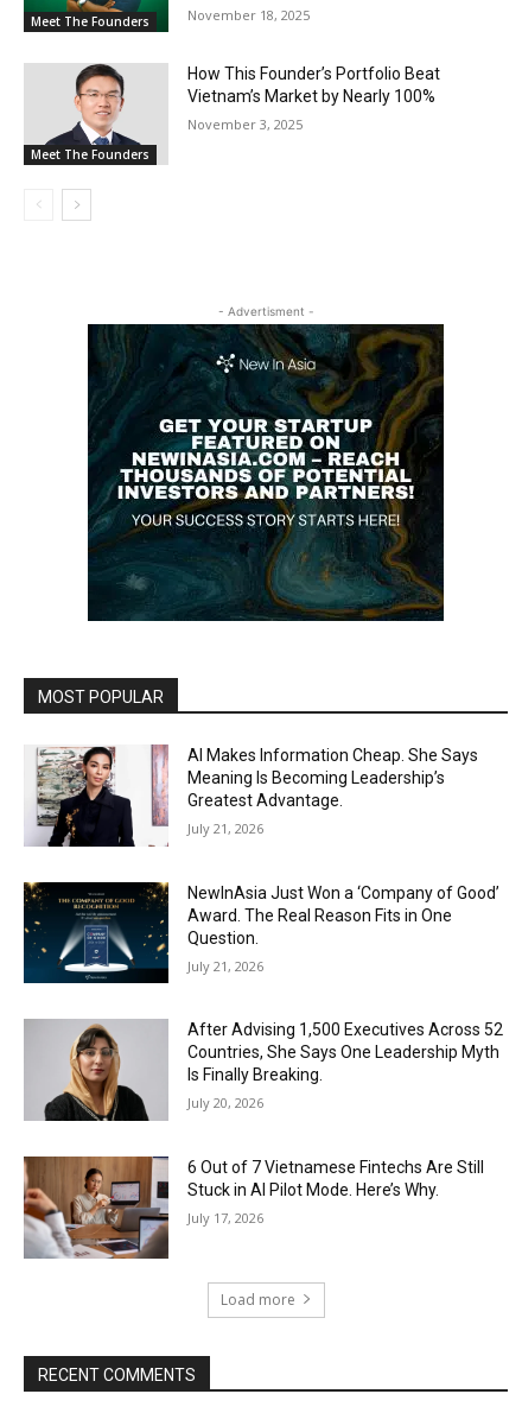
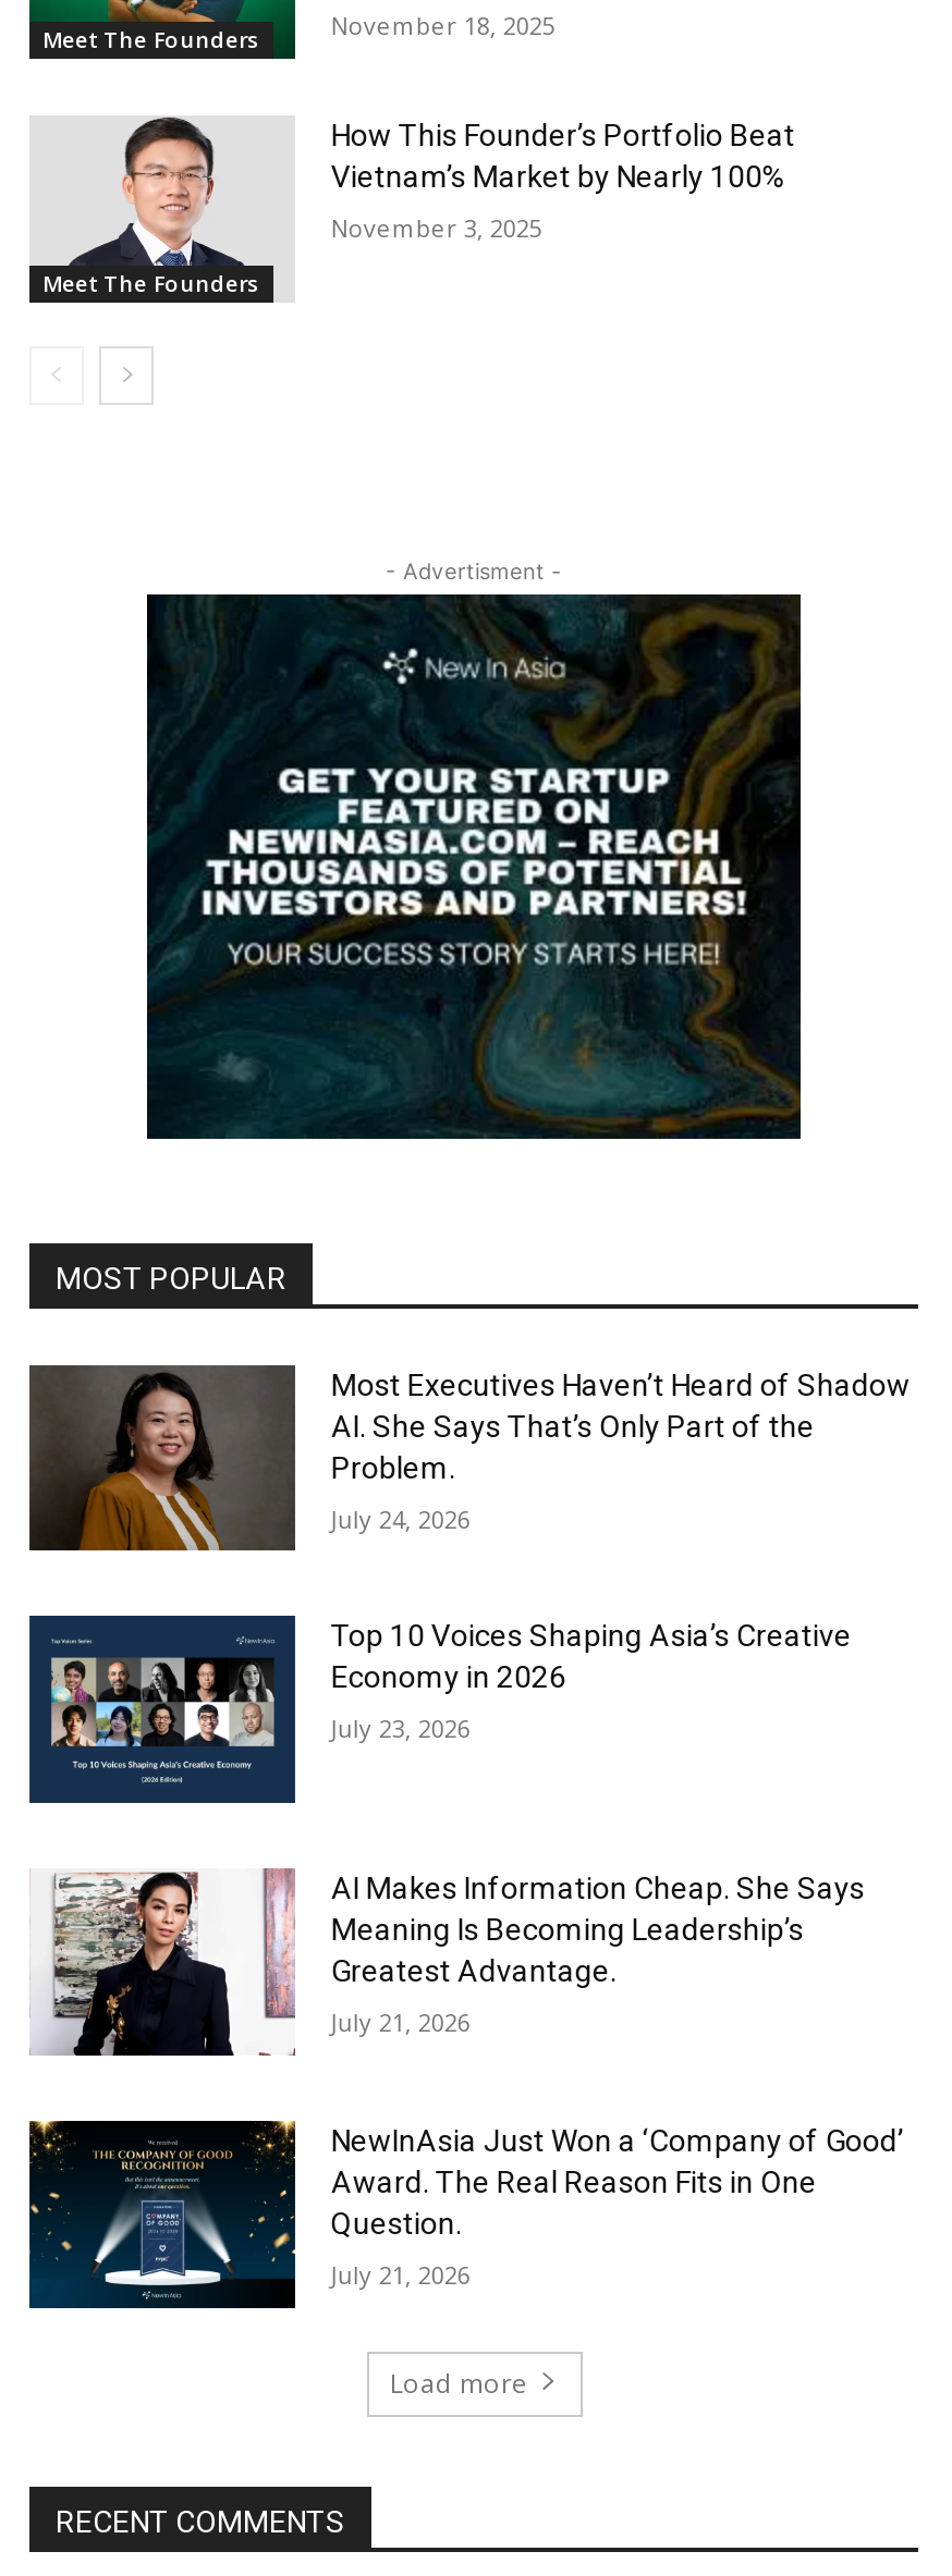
+ [image]
+ Most Executives Haven’t Heard of Shadow
+ AI. She Says That’s Only Part of the
+ Problem.
+ July 24, 2026
+ Top 10 Voices Shaping Asia’s Creative
+ Economy in 2026
+ July 23, 2026

+ [image]

moved down: [image] | AI Makes Information Cheap. She Says | Meaning Is Becoming Leadership’s | ... | Question. | July 21, 2026

- [image]
- After Advising 1,500 Executives Across 52
- Countries, She Says One Leadership Myth
- Is Finally Breaking.
- July 20, 2026
- 6 Out of 7 Vietnamese Fintechs Are Still
- Stuck in AI Pilot Mode. Here’s Why.
- July 17, 2026

- [image]
